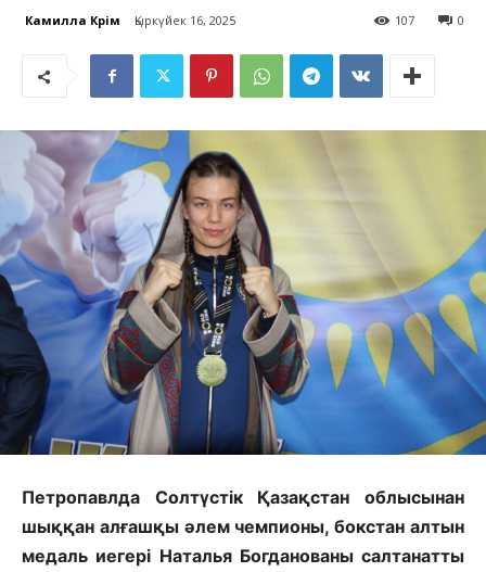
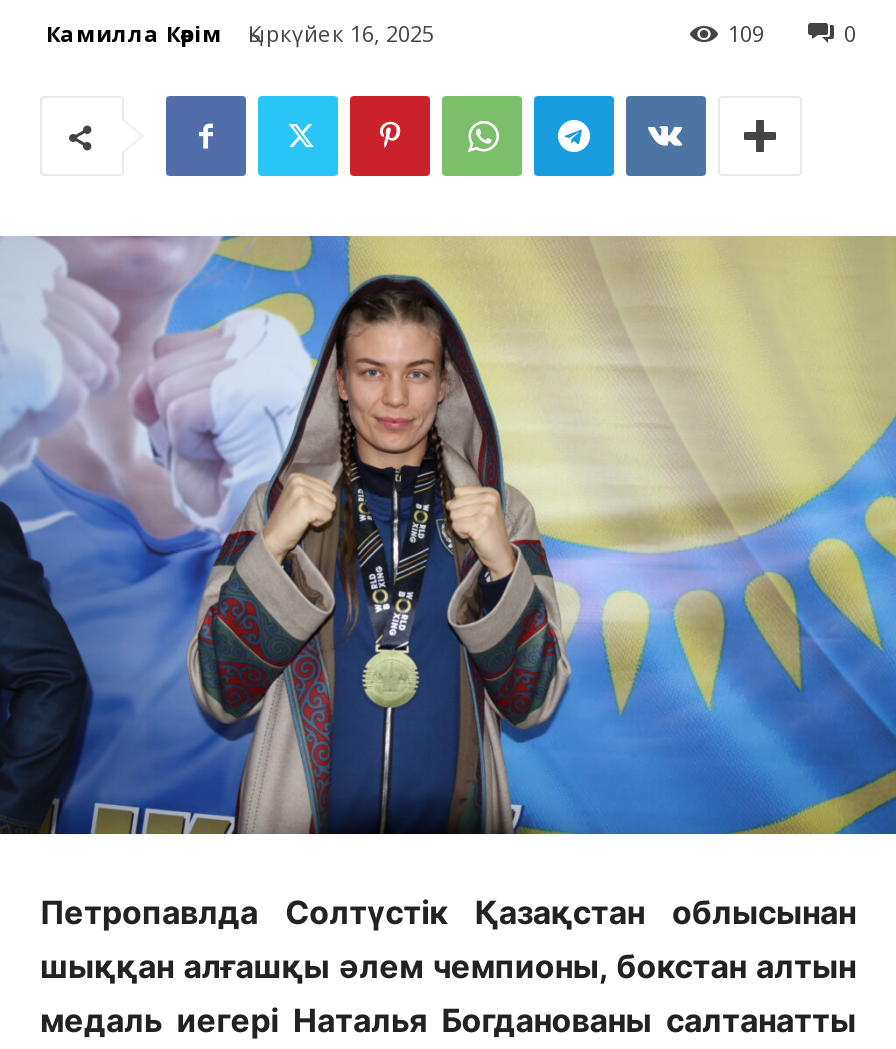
- 107
+ 109
